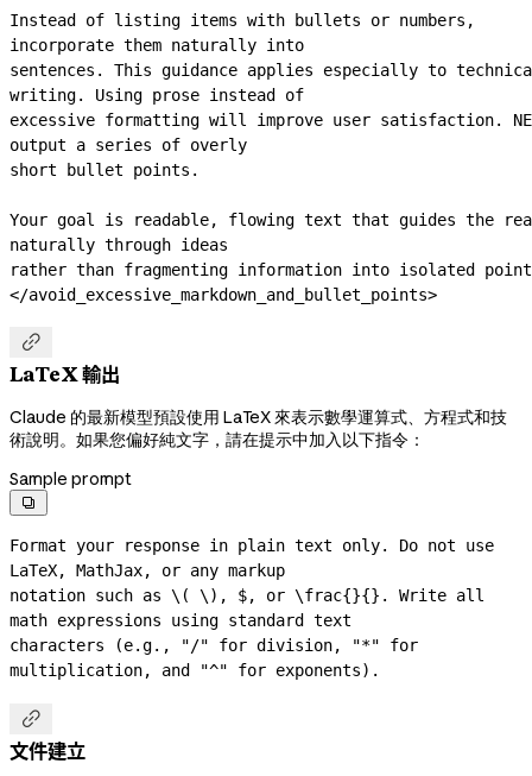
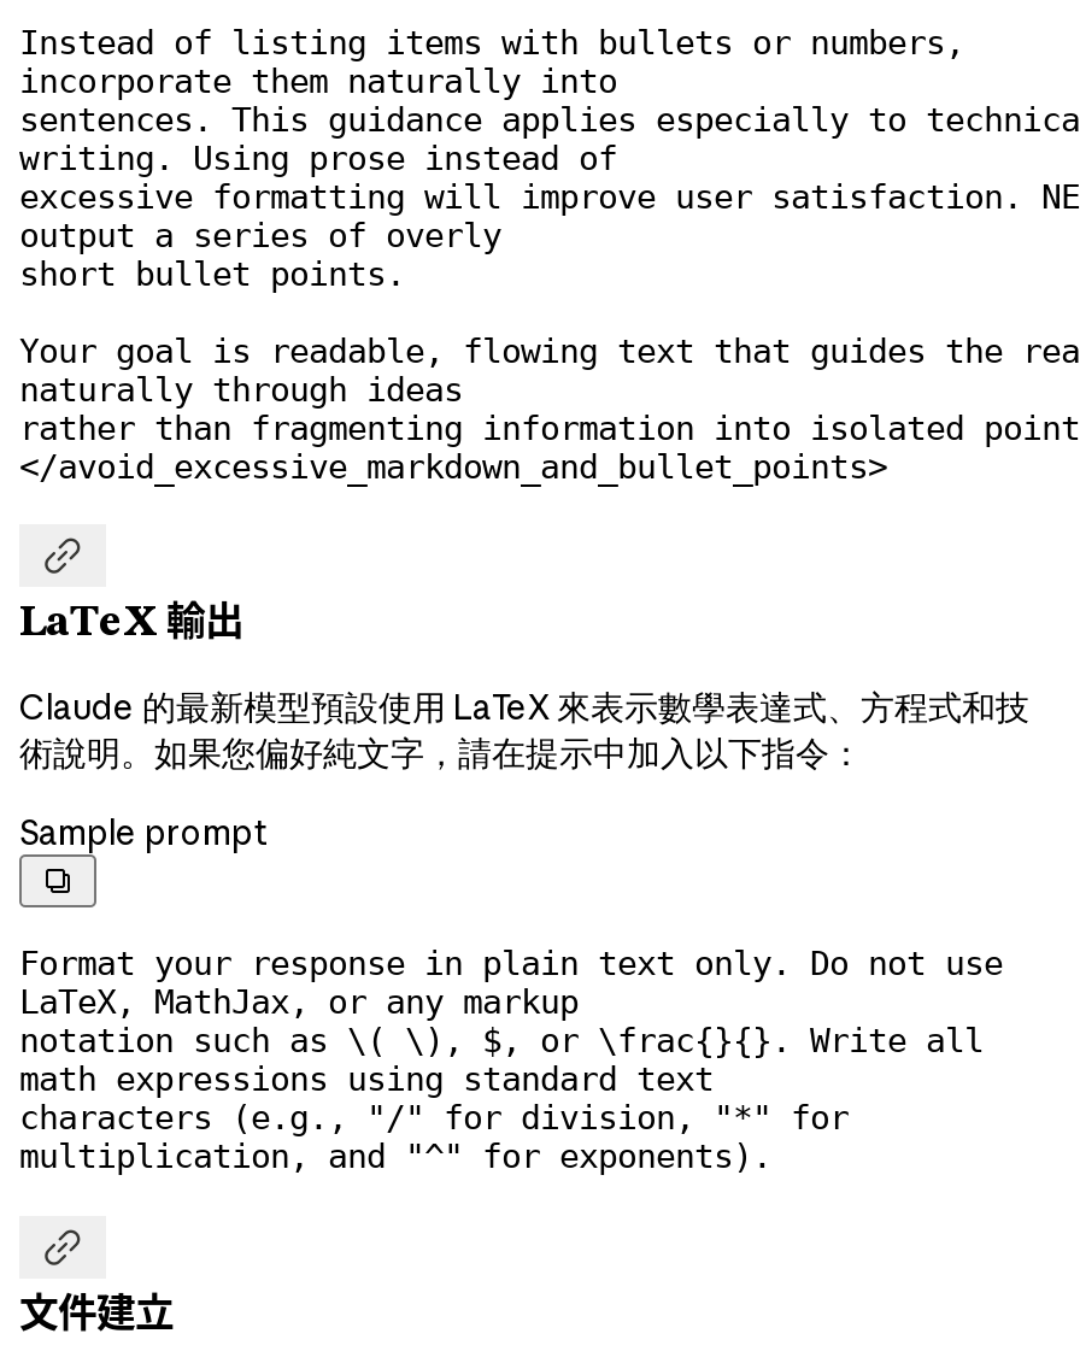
- Claude 的最新模型預設使用 LaTeX 來表示數學運算式、方程式和技
+ Claude 的最新模型預設使用 LaTeX 來表示數學表達式、方程式和技
